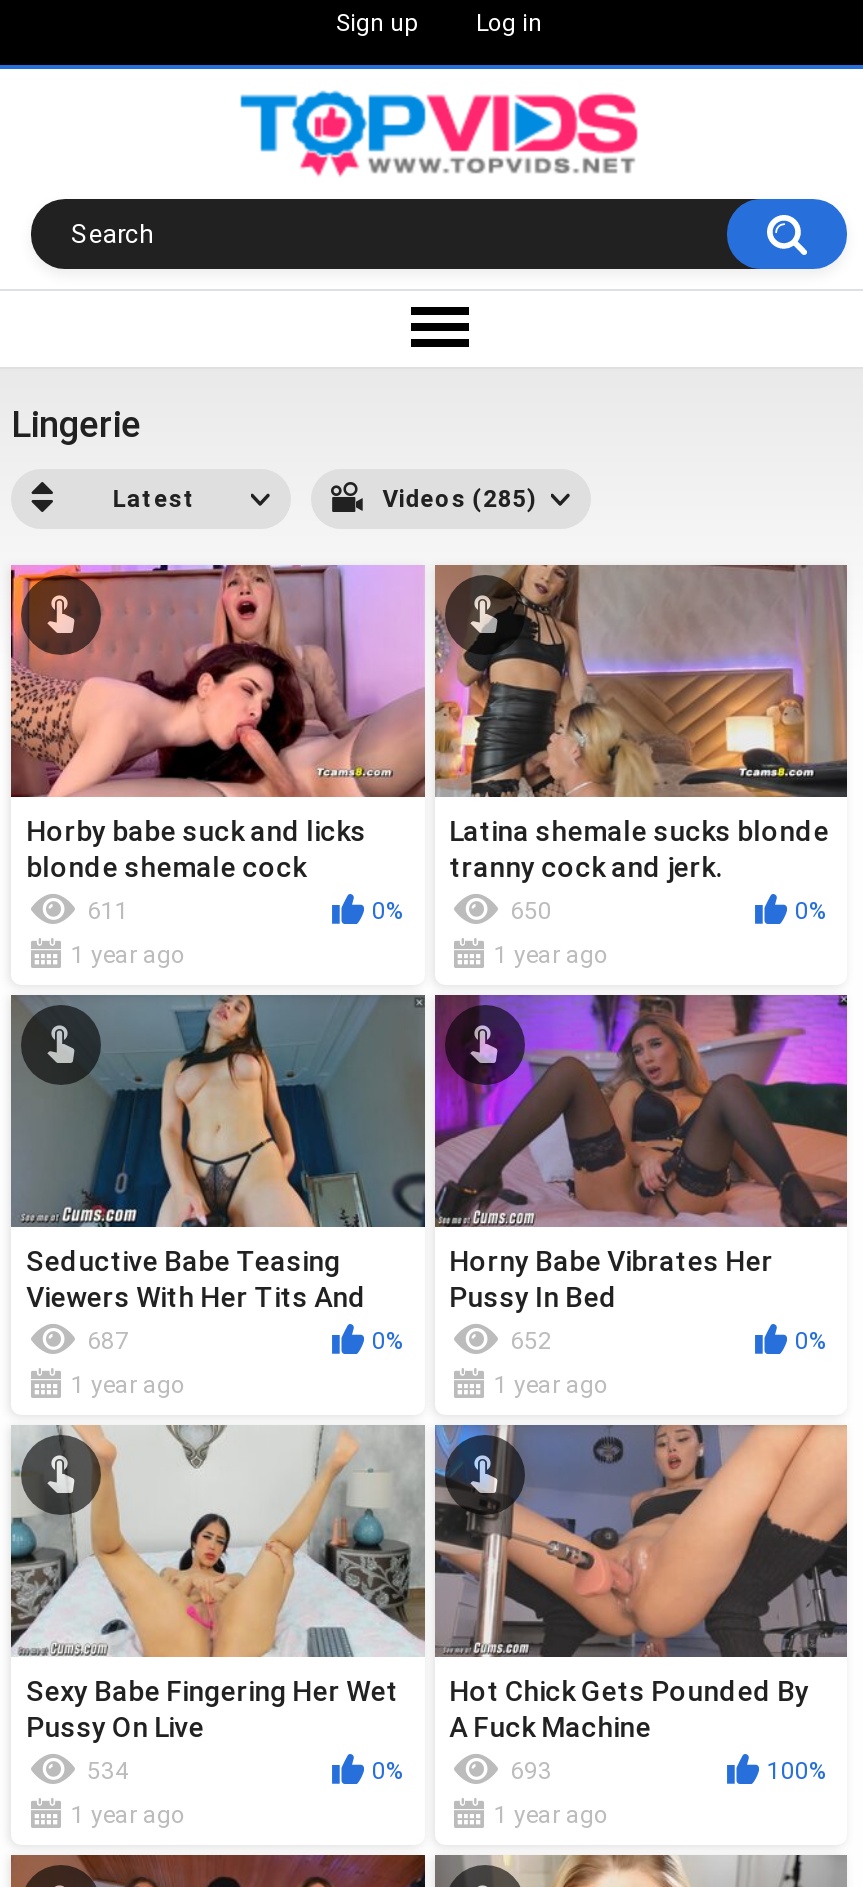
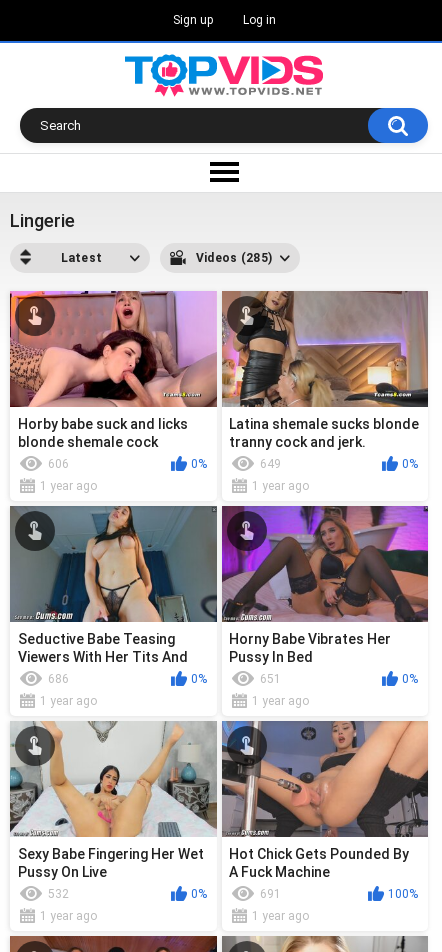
- 611
+ 606

- 650
+ 649

- 687
+ 686

- 652
+ 651

- 534
+ 532

- 693
+ 691
